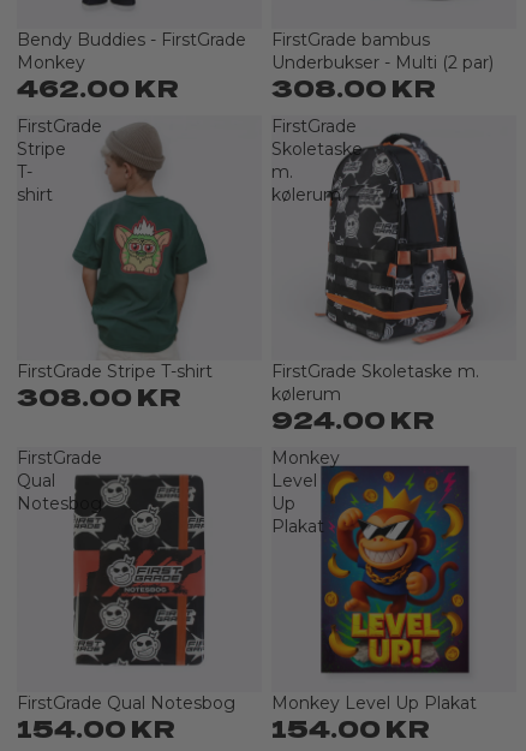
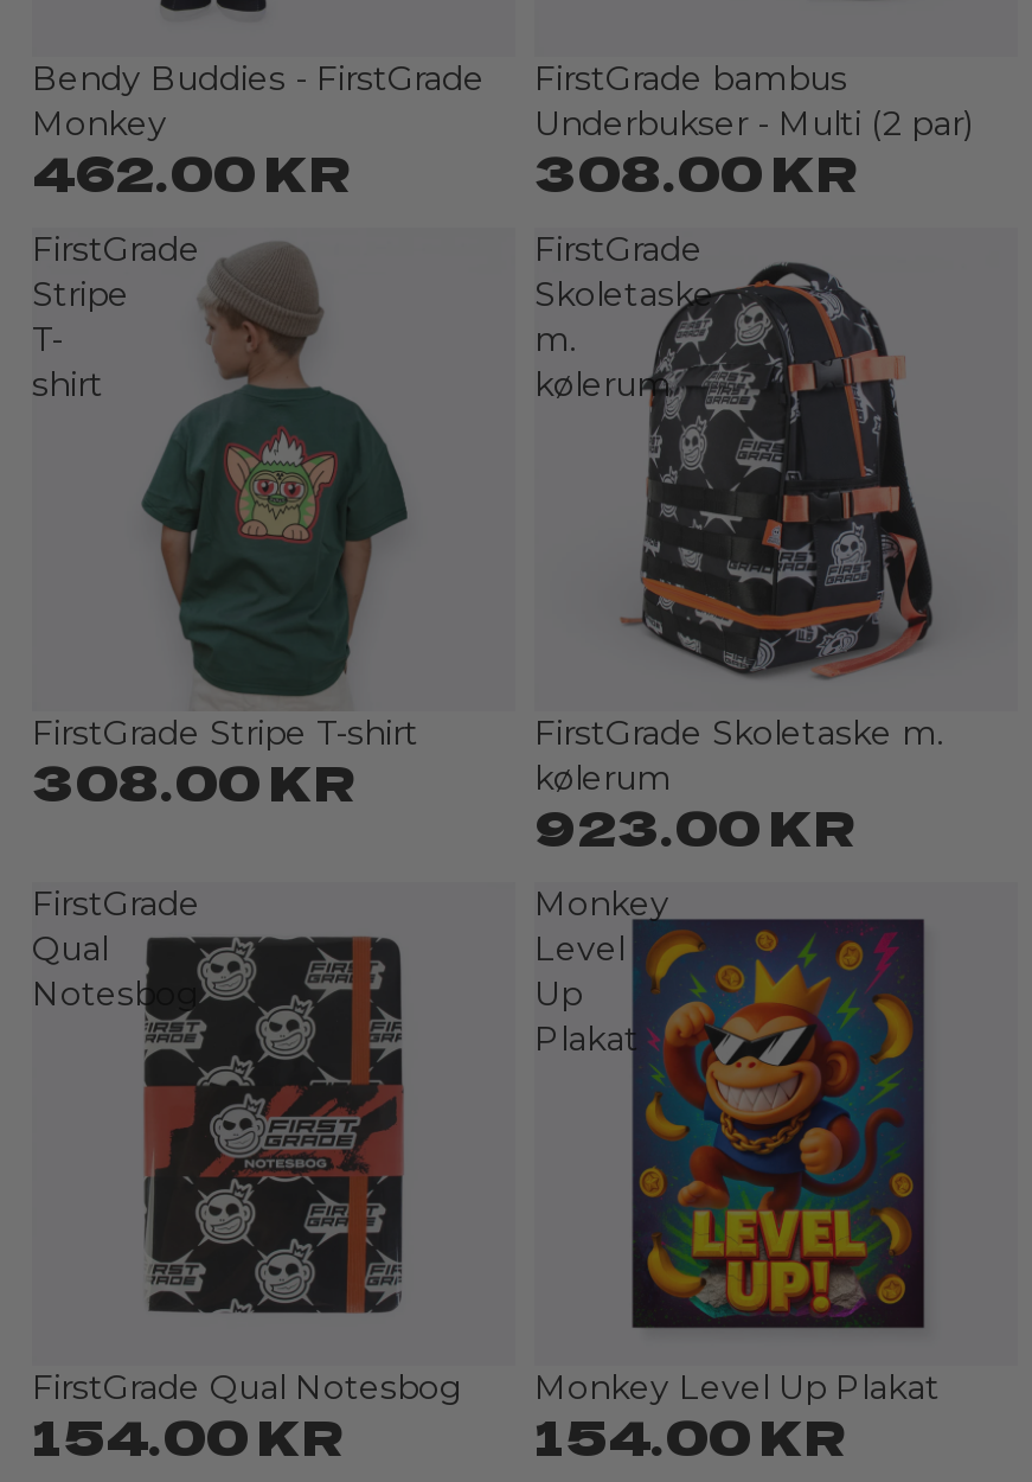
- 924.00 KR
+ 923.00 KR
